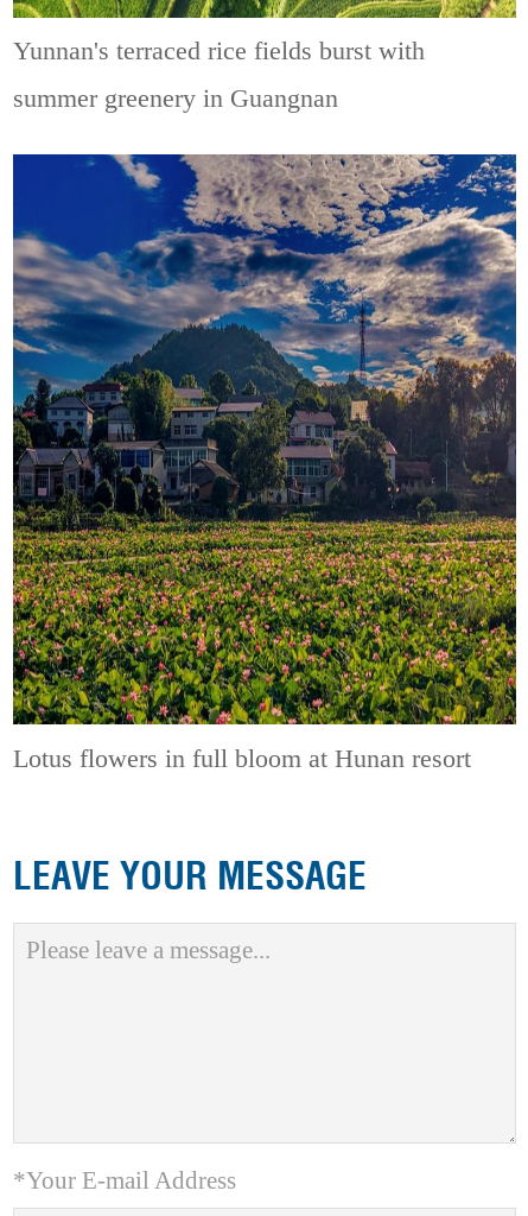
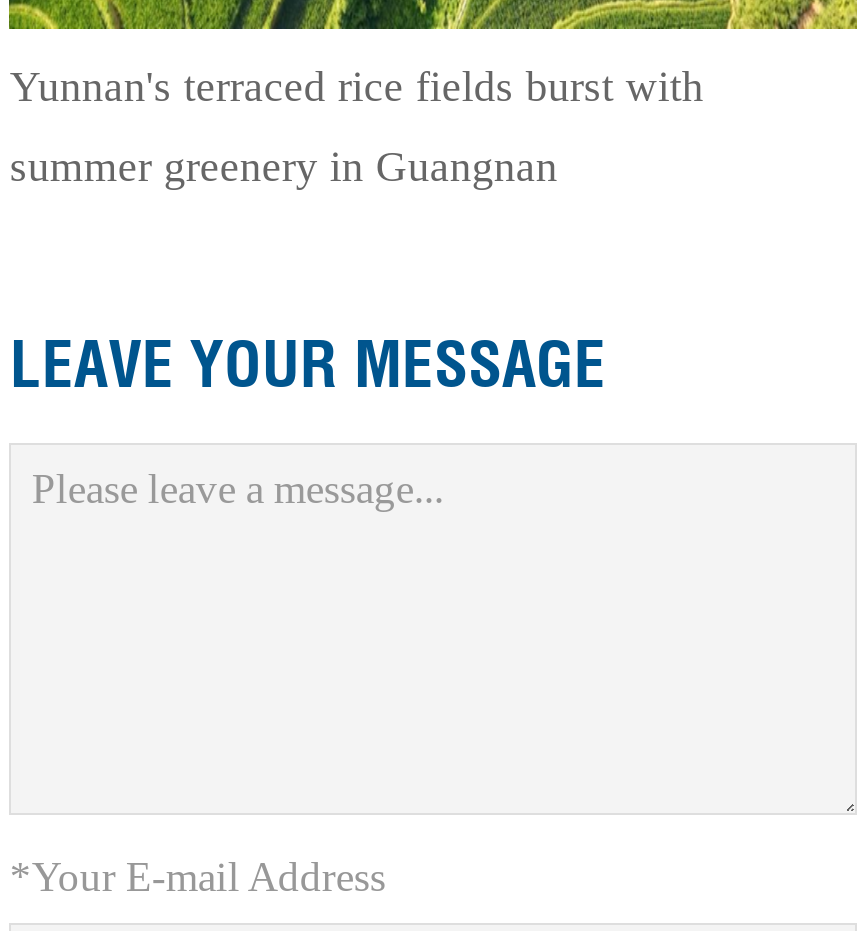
- [image]
- Lotus flowers in full bloom at Hunan resort
